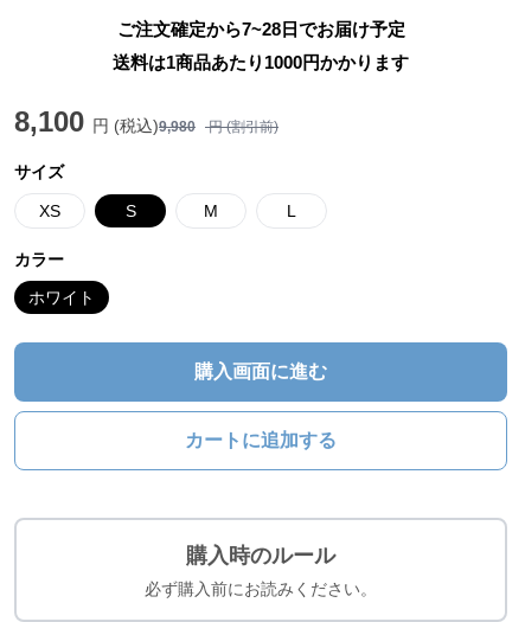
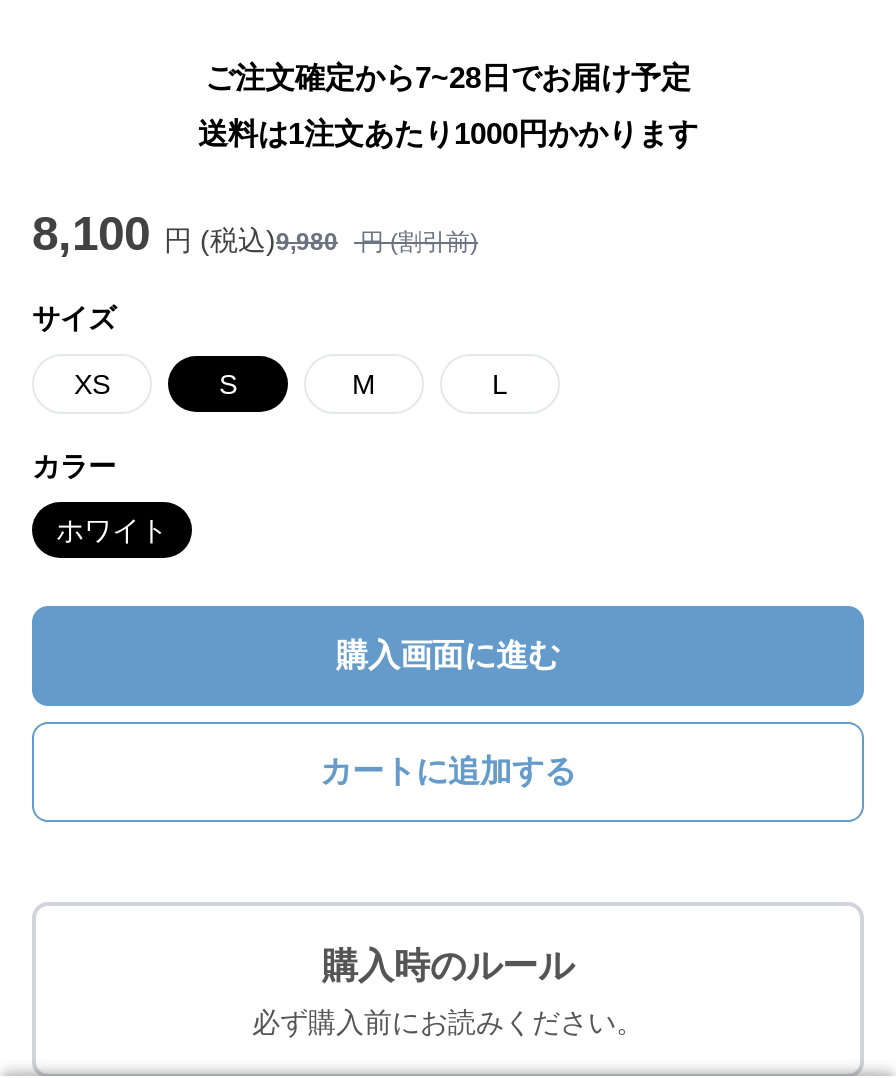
- 送料は1商品あたり1000円かかります
+ 送料は1注文あたり1000円かかります
